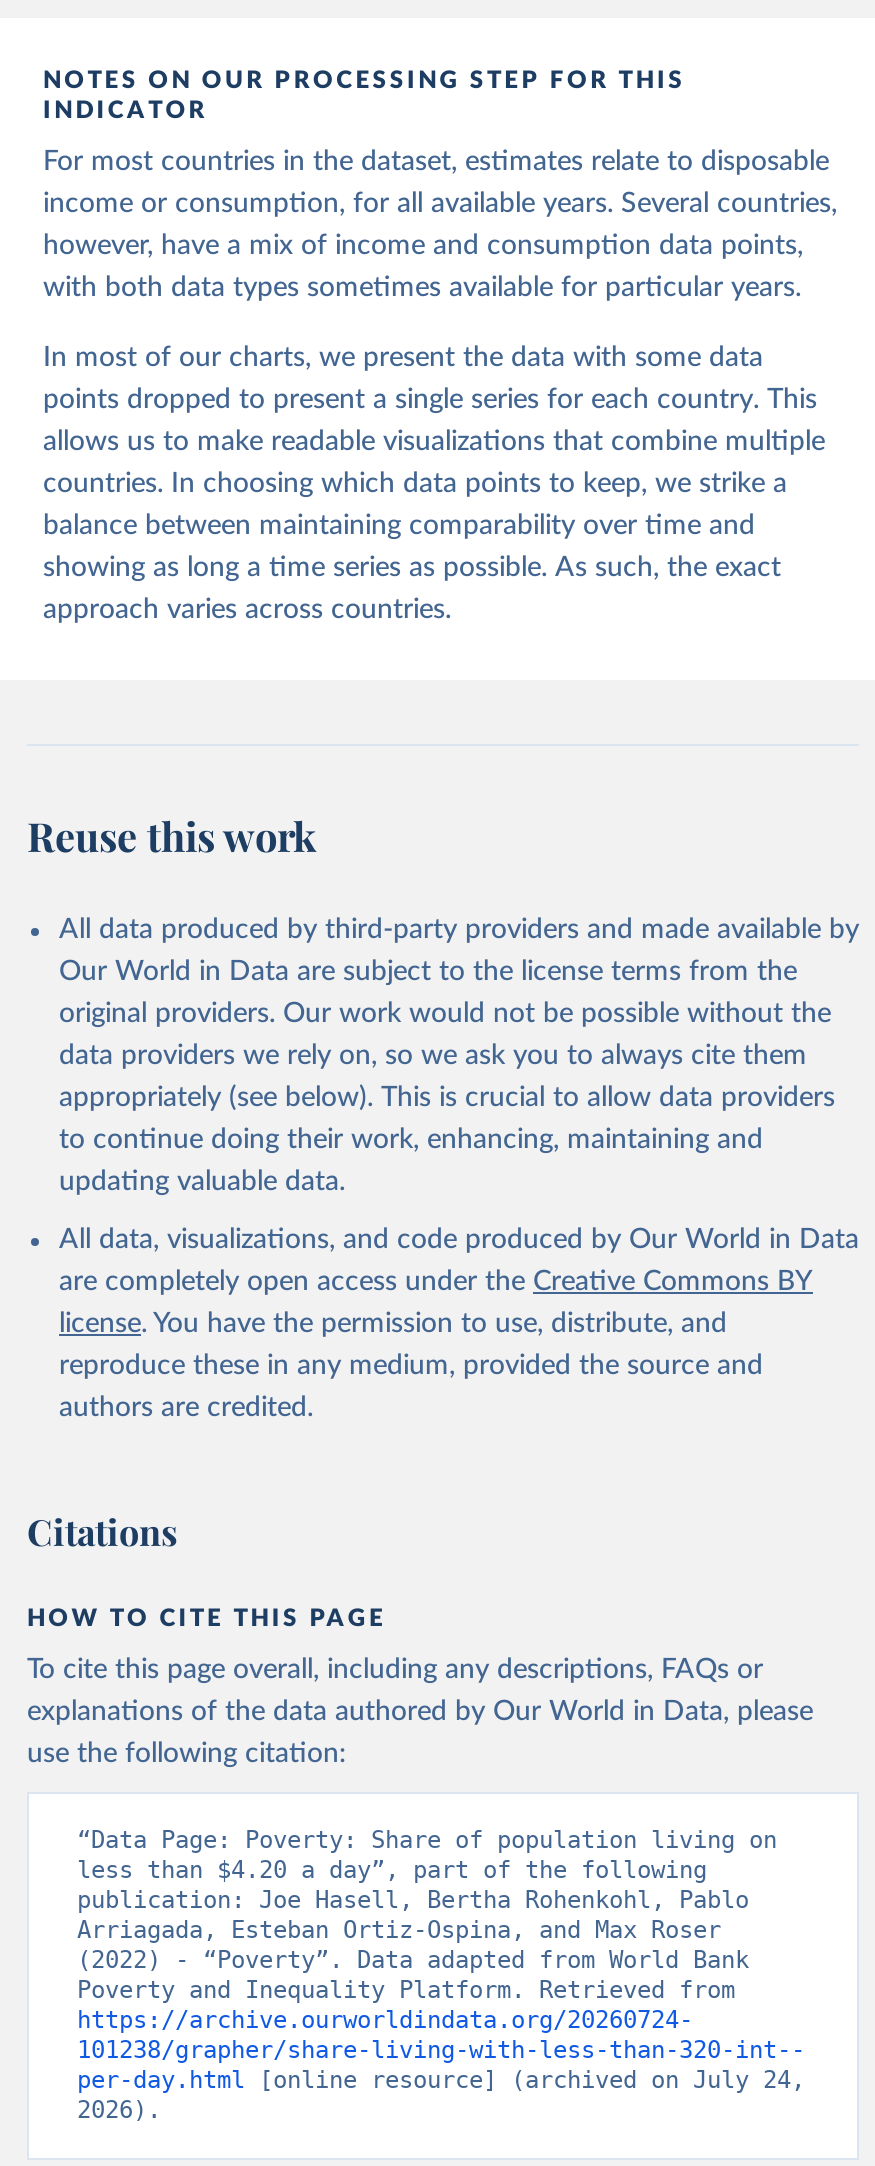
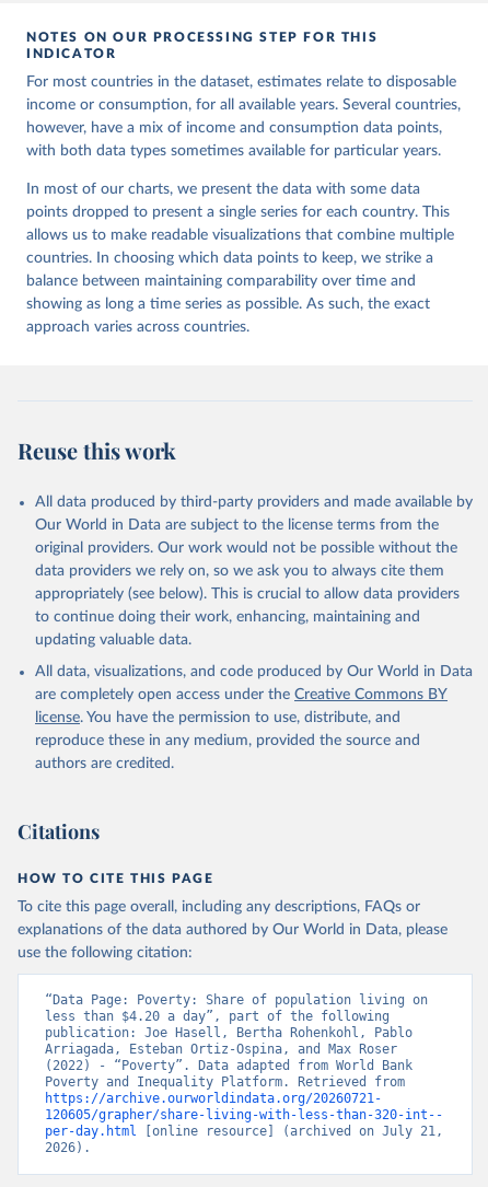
- https://archive.ourworldindata.org/20260724-
- 101238/grapher/share-living-with-less-than-320-int--
- per-day.html [online resource] (archived on July 24,
+ https://archive.ourworldindata.org/20260721-
+ 120605/grapher/share-living-with-less-than-320-int--
+ per-day.html [online resource] (archived on July 21,
